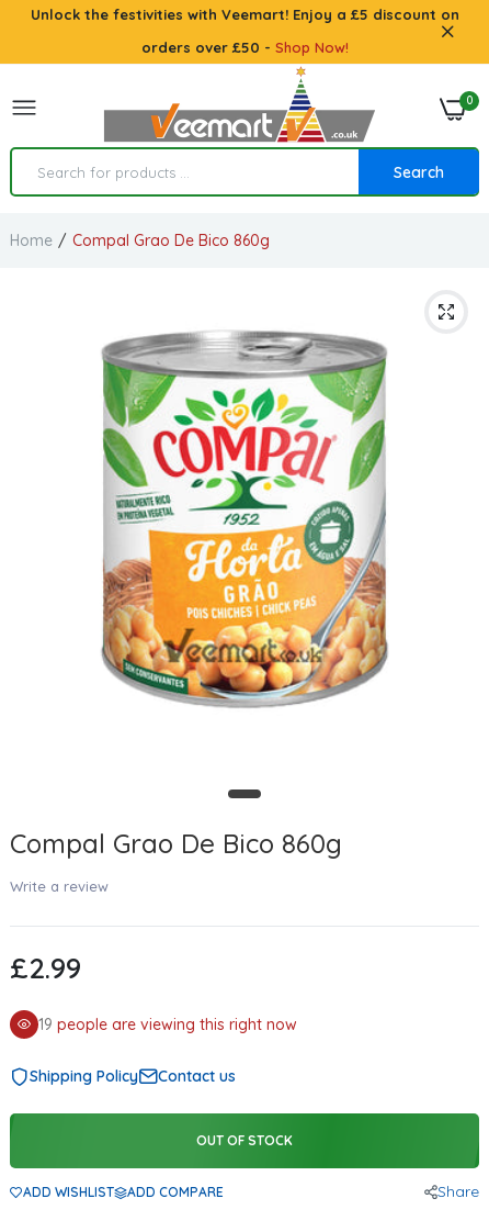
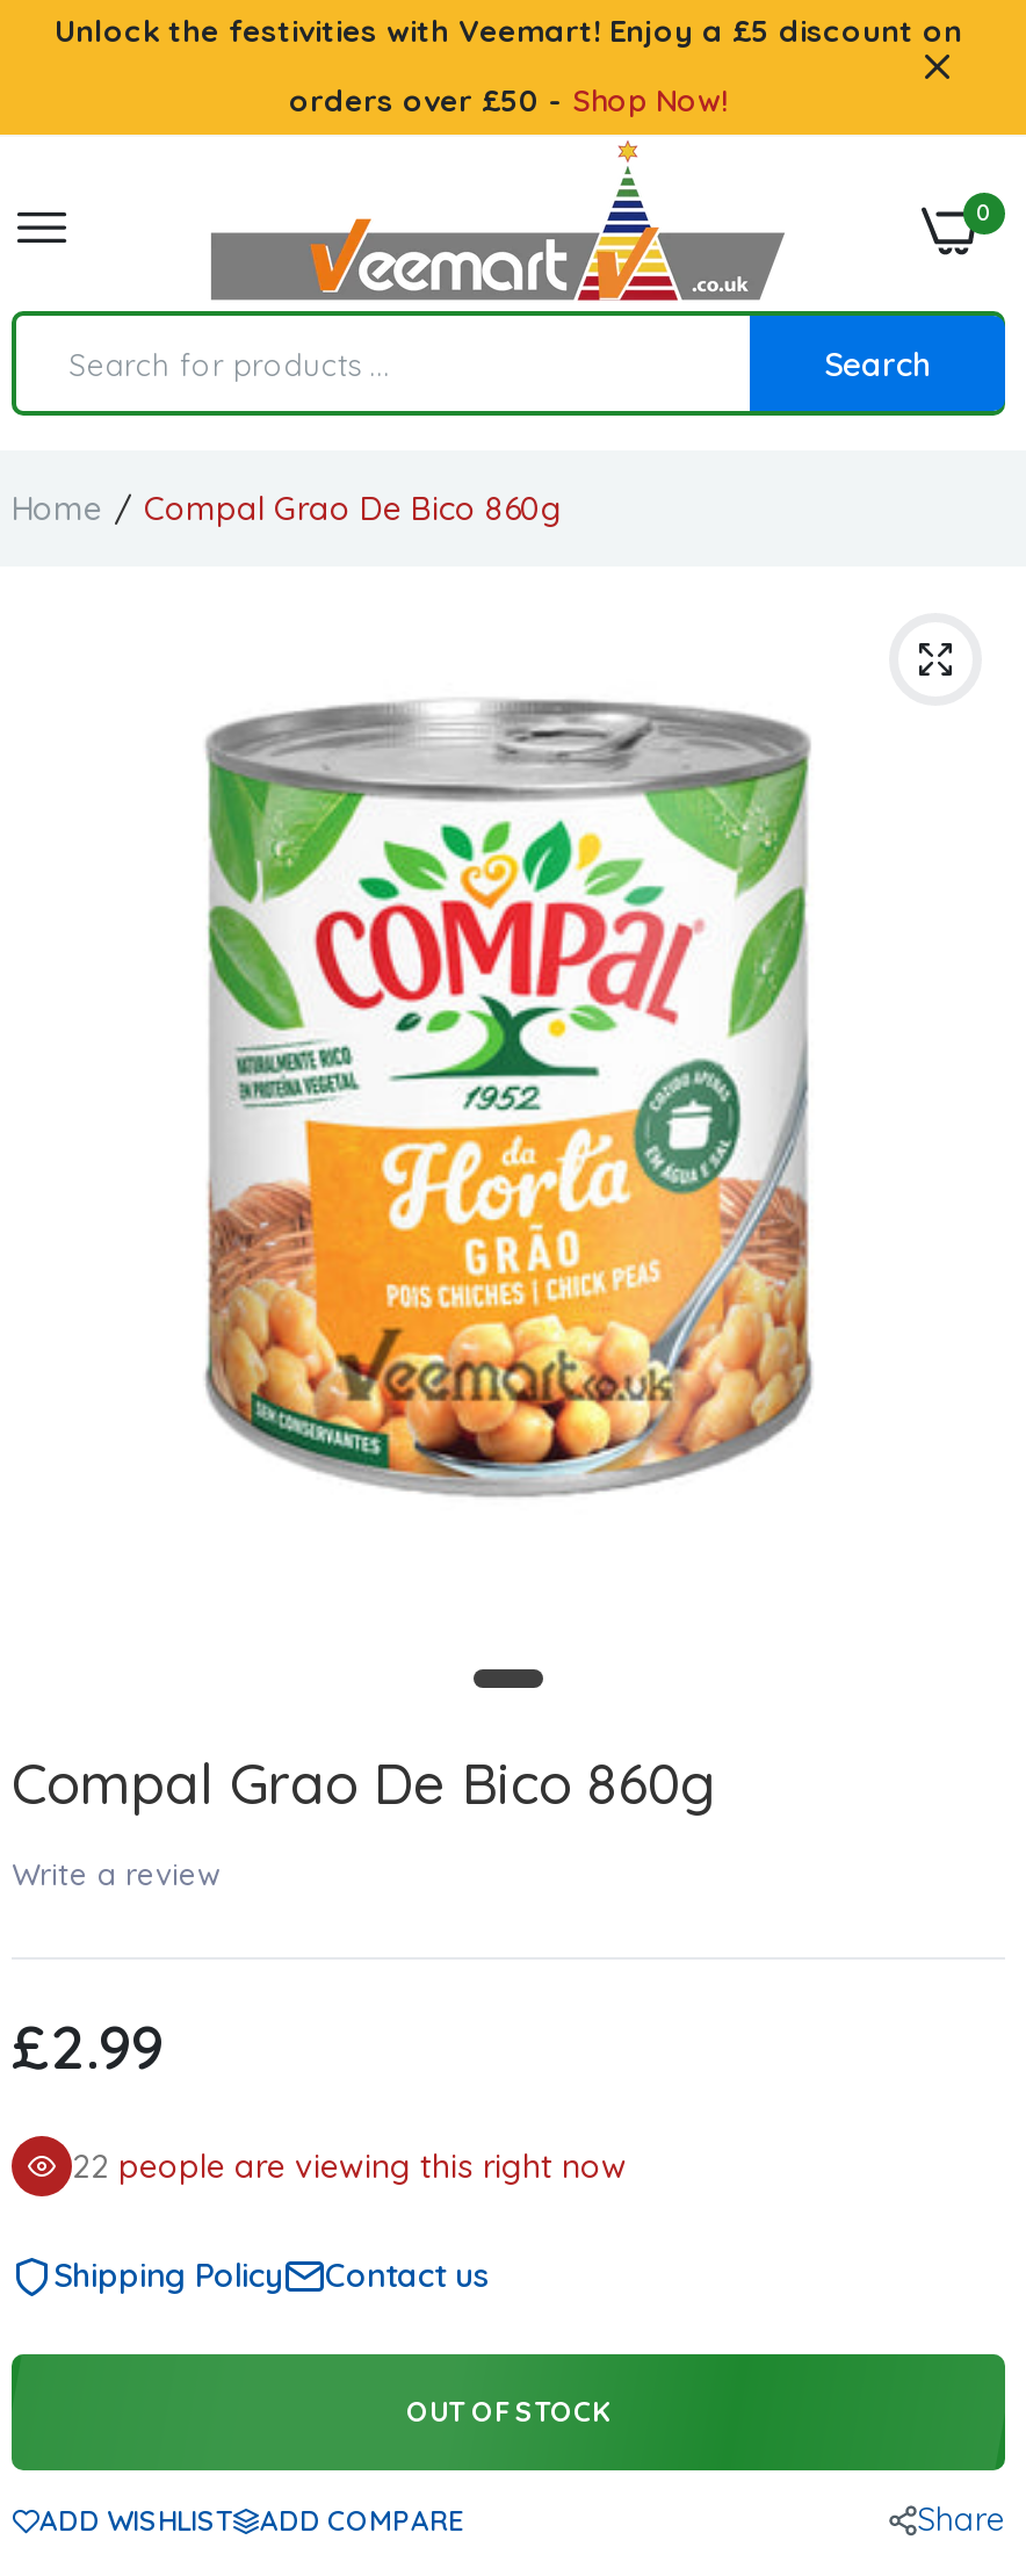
- 19 people are viewing this right now
+ 22 people are viewing this right now
